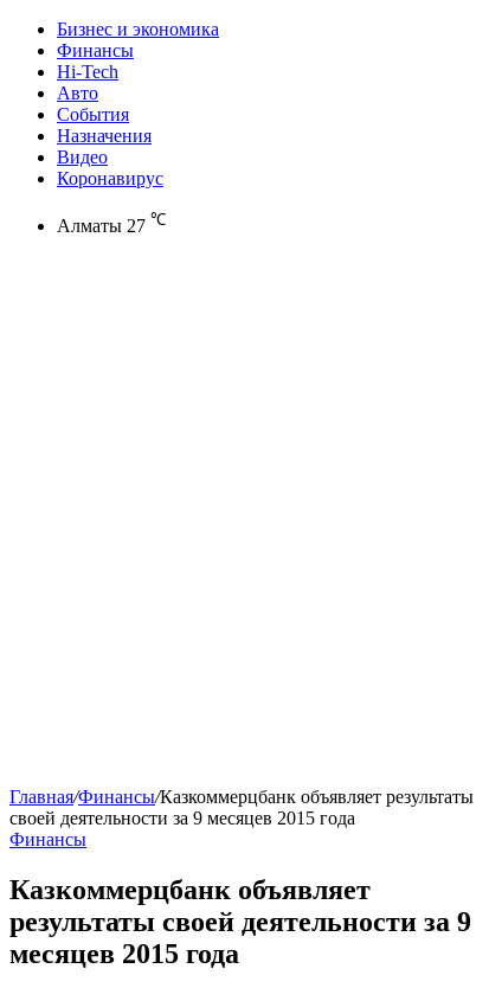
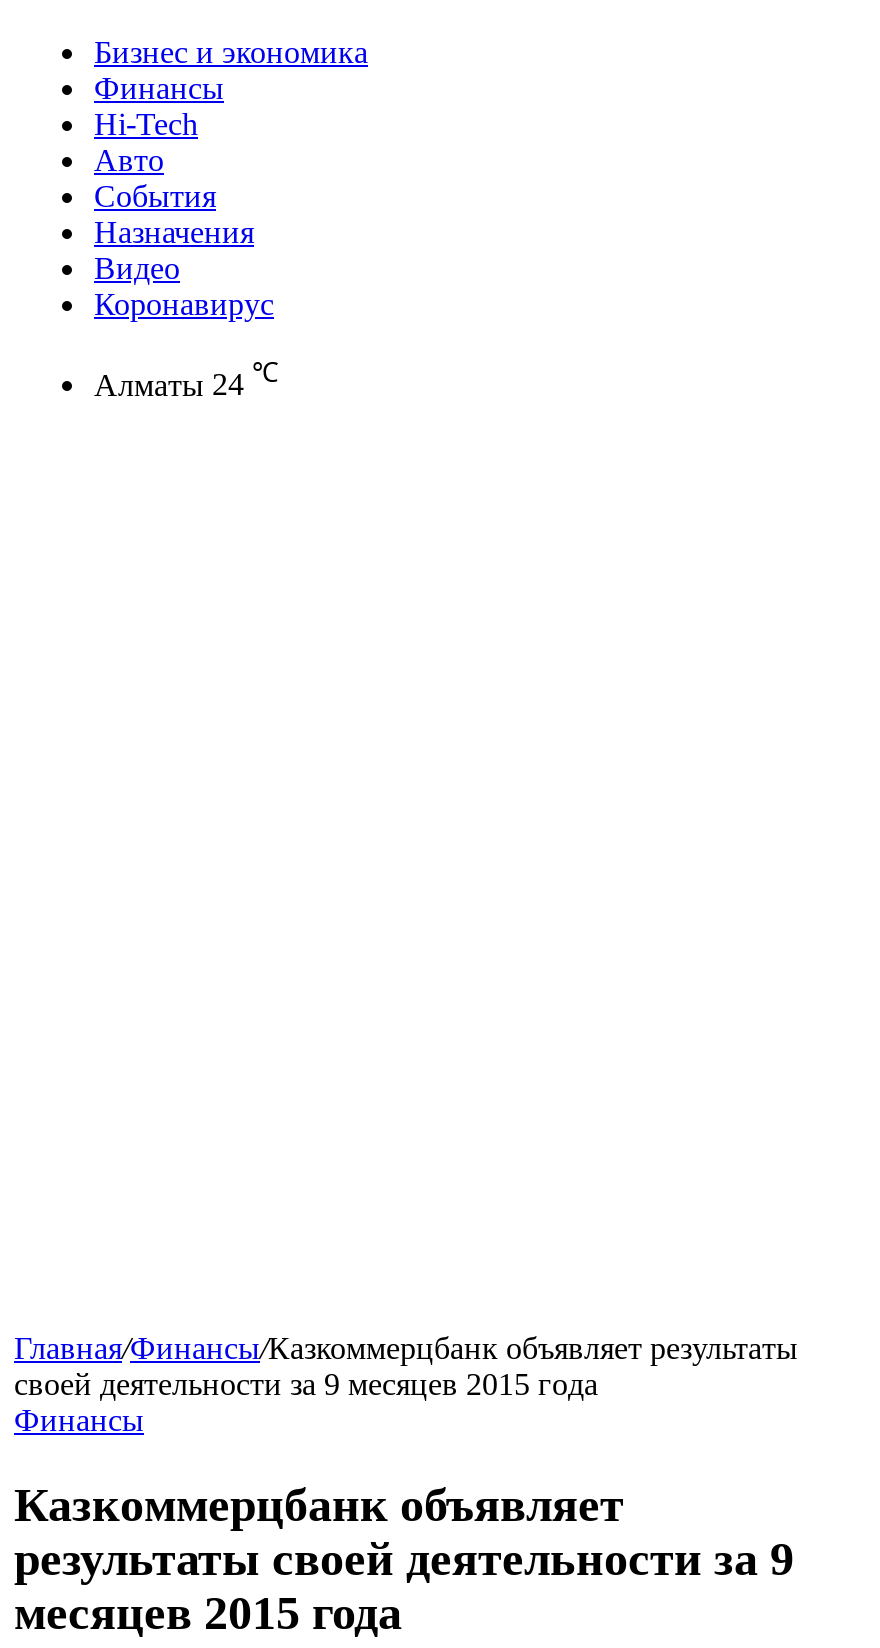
- Алматы 27 ℃
+ Алматы 24 ℃
